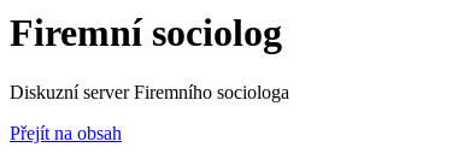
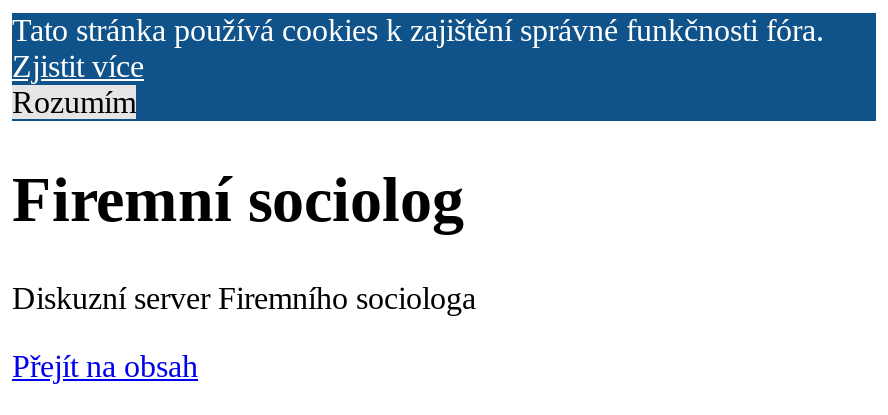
+ Tato stránka používá cookies k zajištění správné funkčnosti fóra.
+ Zjistit více
+ Rozumím
